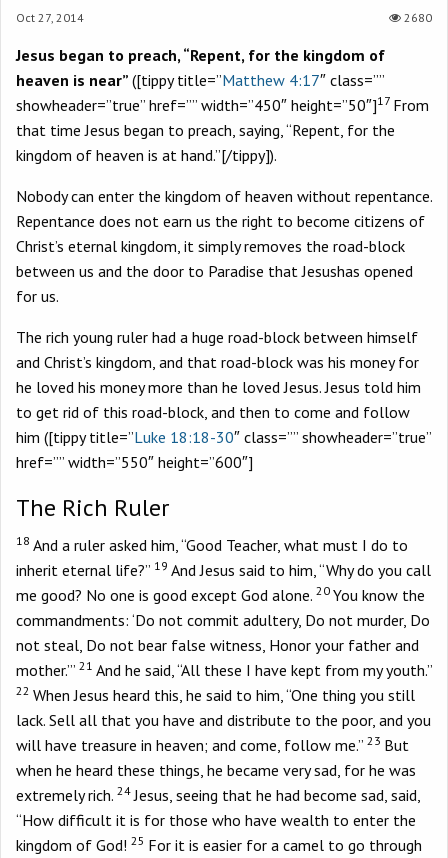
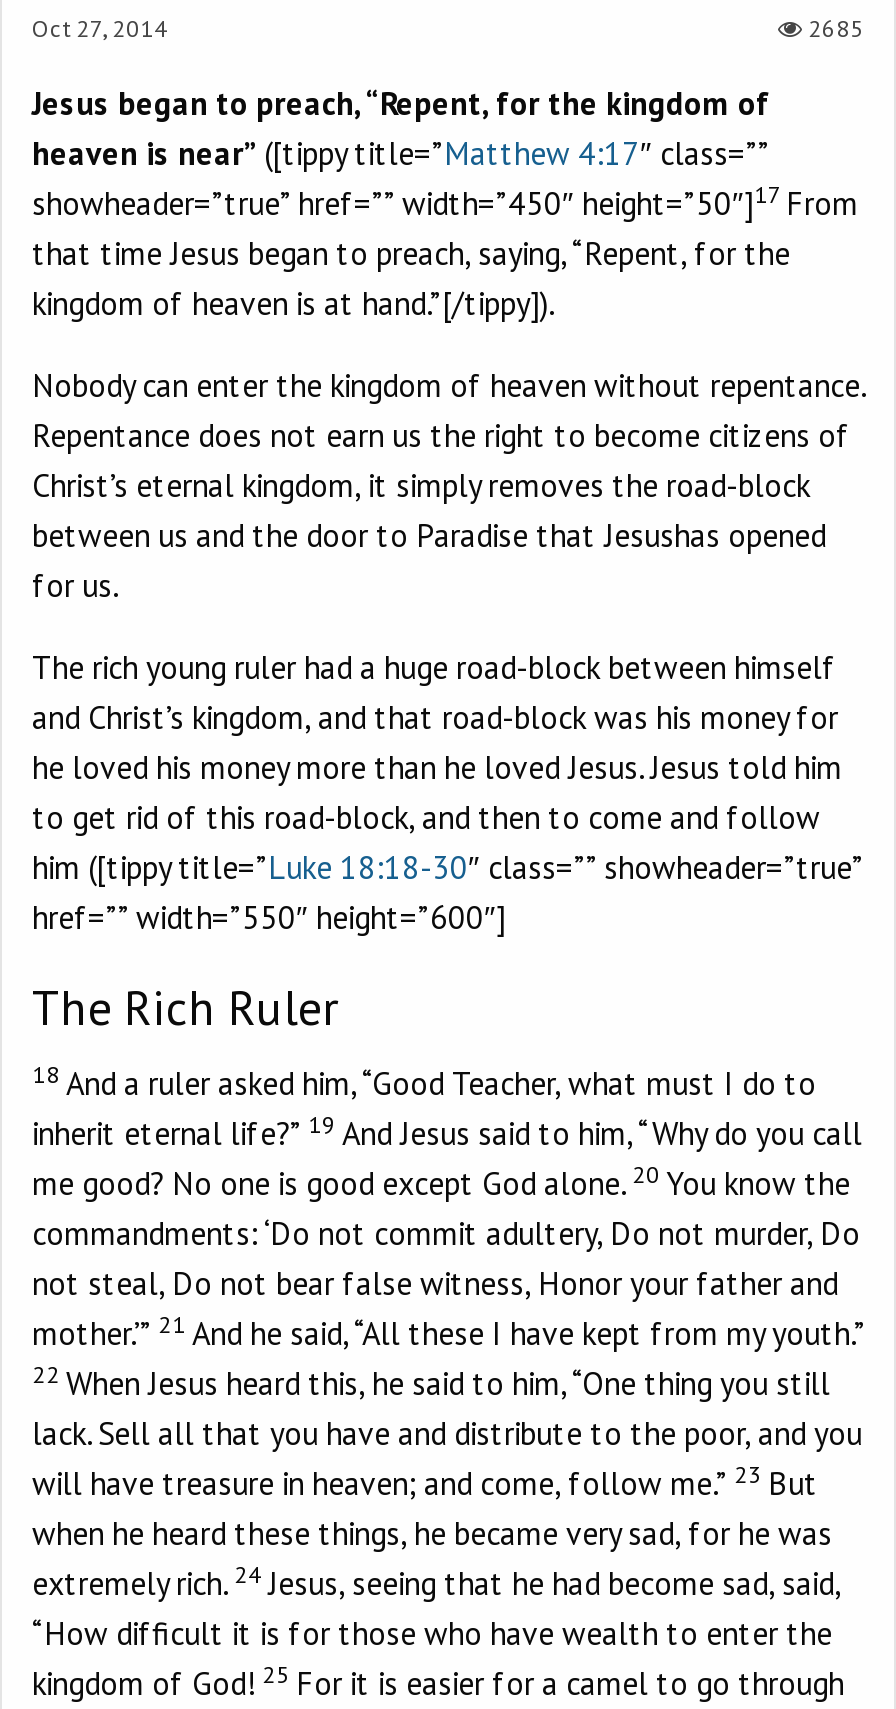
- 2680
+ 2685
